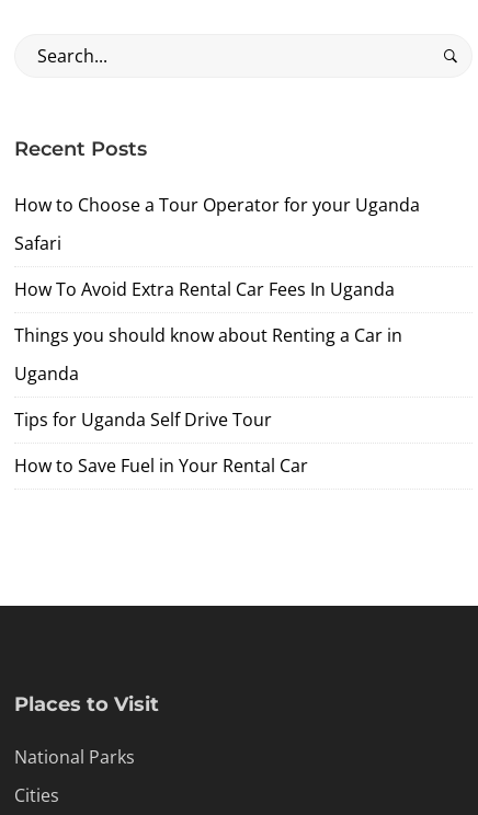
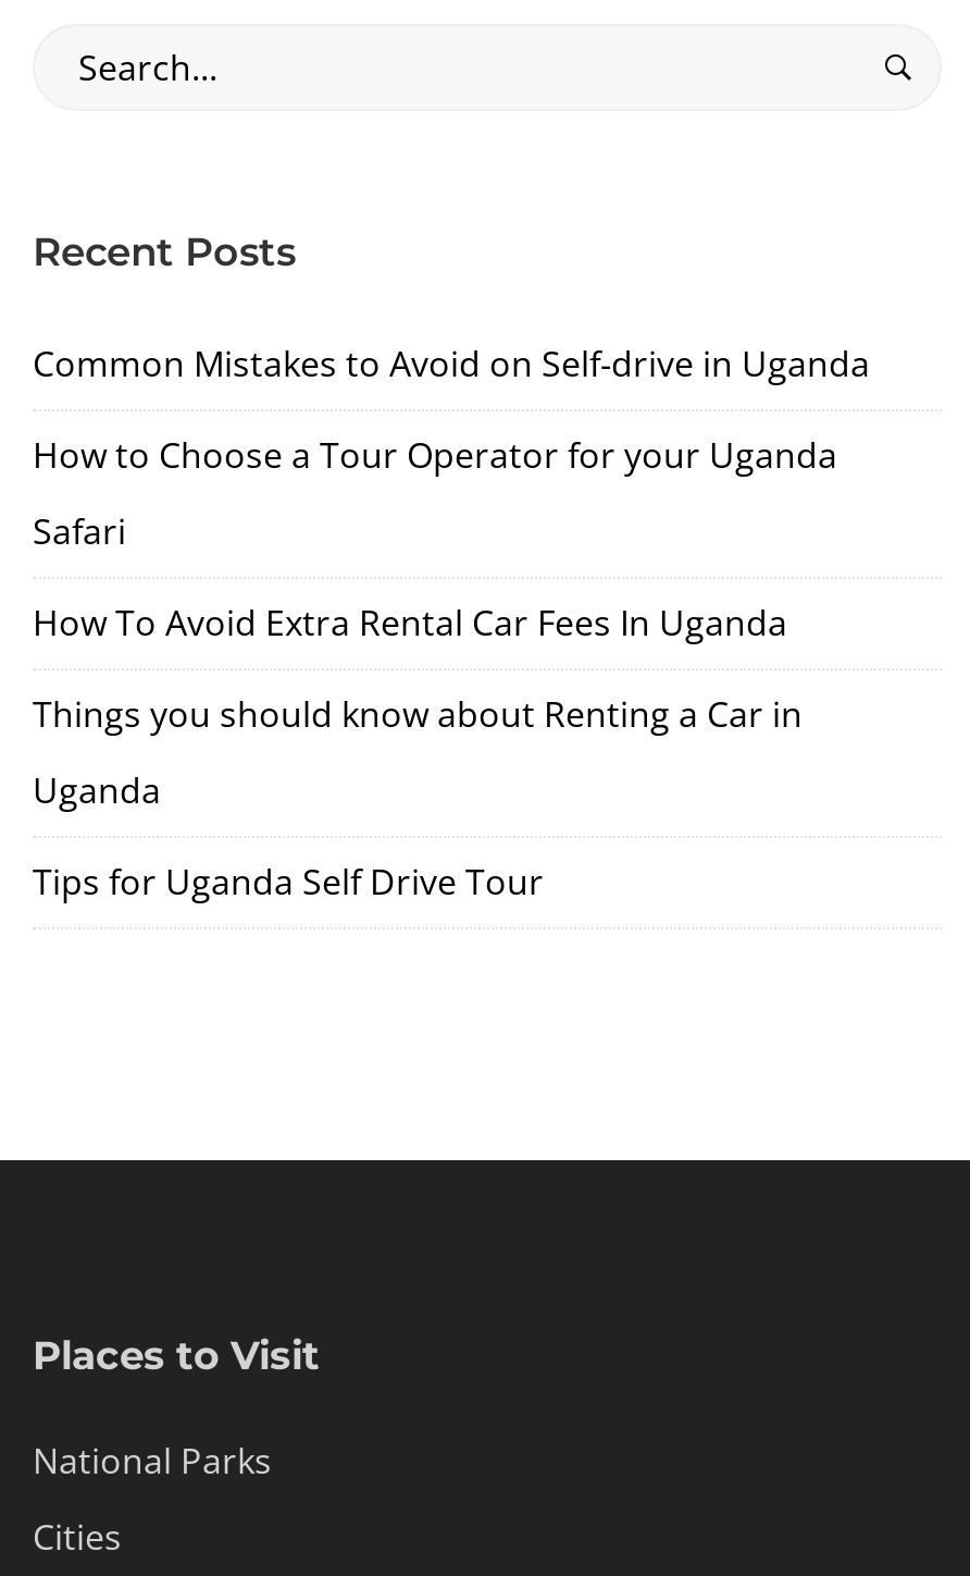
+ Common Mistakes to Avoid on Self-drive in Uganda

moved down: How to Choose a Tour Operator for your Uganda | Safari | How To Avoid Extra Rental Car Fees In Uganda | Things you should know about Renting a Car in | Uganda | Tips for Uganda Self Drive Tour

- How to Save Fuel in Your Rental Car
